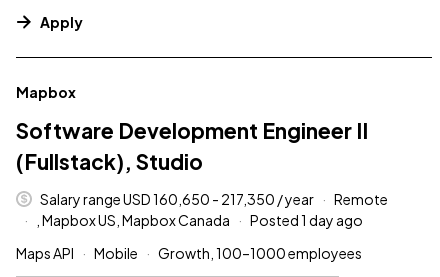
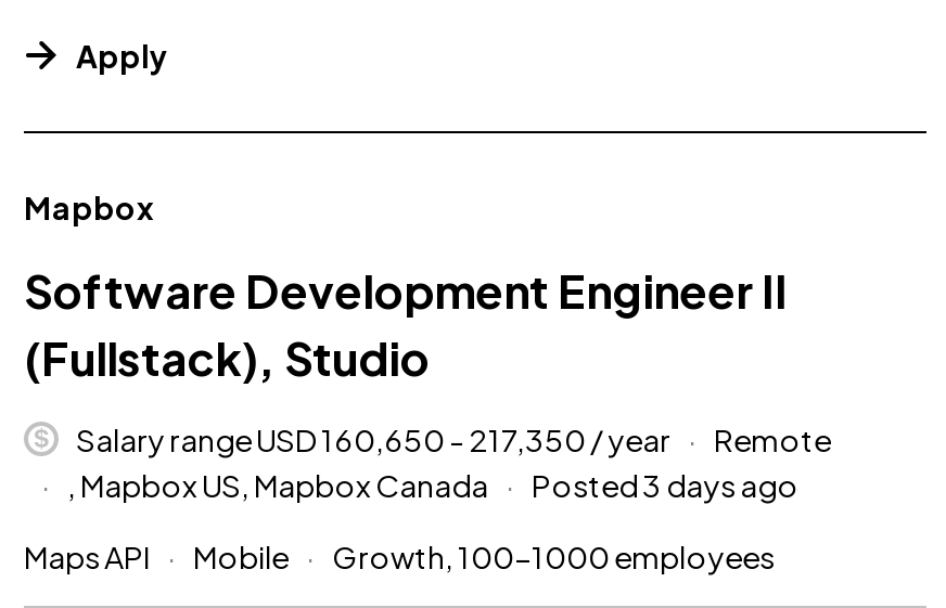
- Posted 1 day ago
+ Posted 3 days ago
